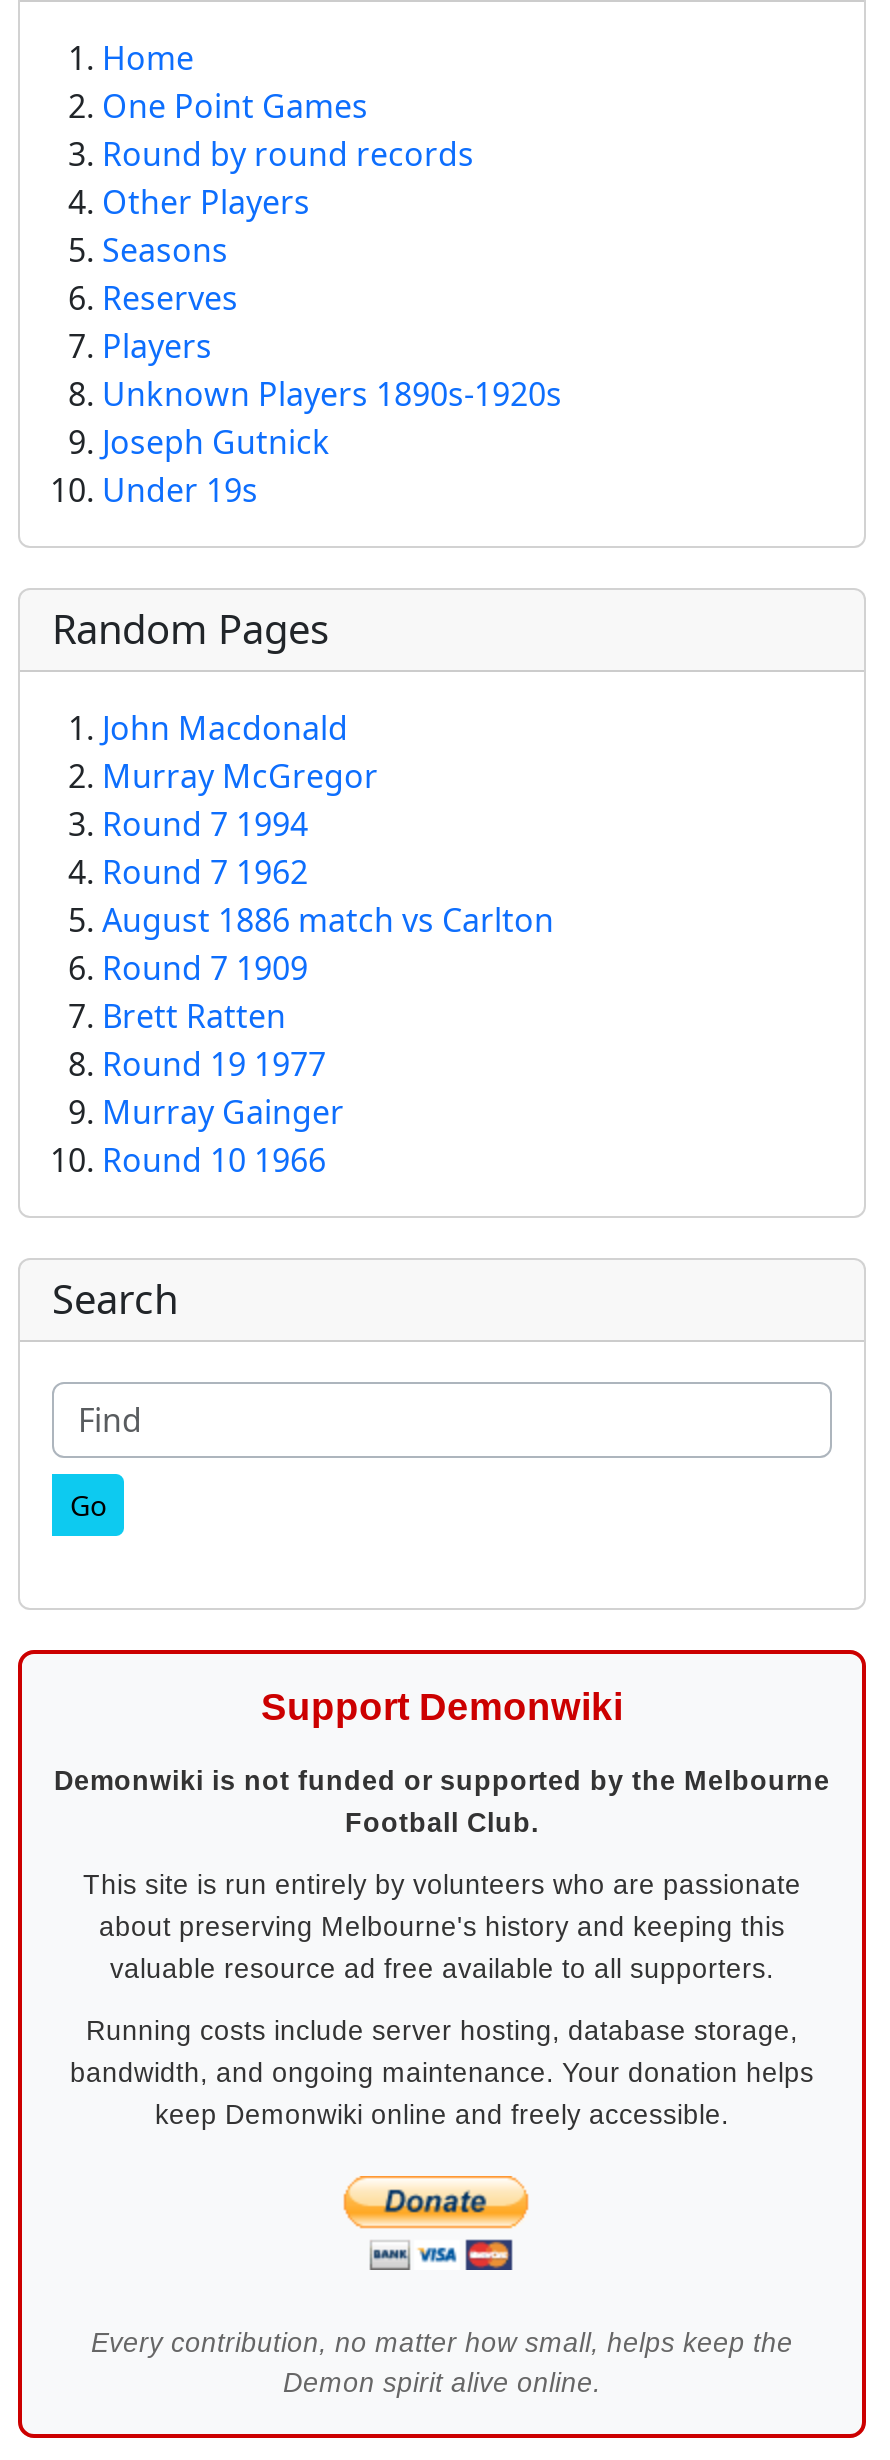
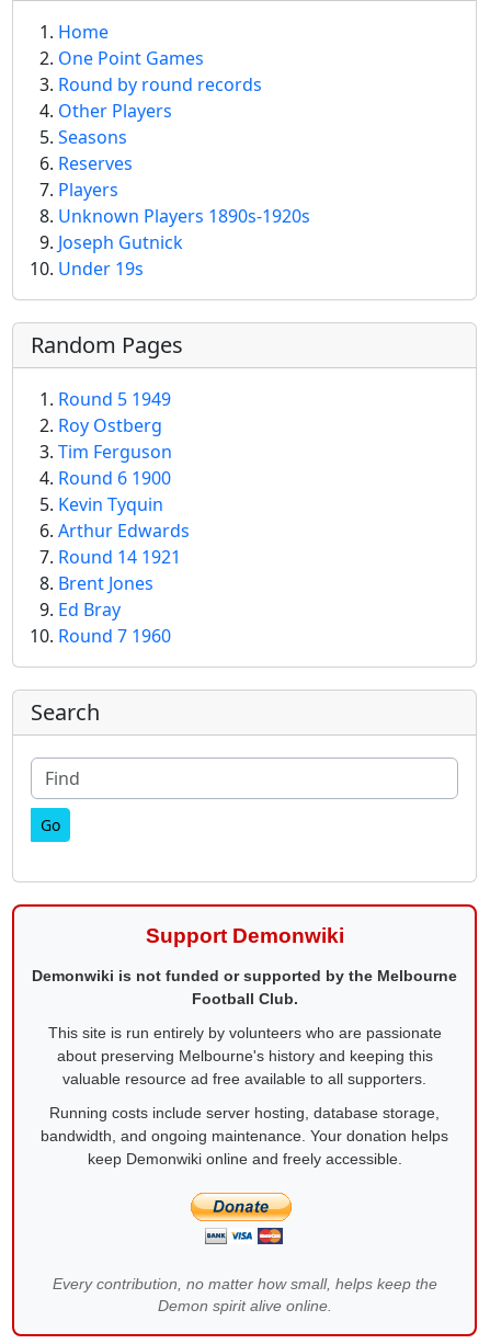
- John Macdonald
- Murray McGregor
- Round 7 1994
- Round 7 1962
- August 1886 match vs Carlton
- Round 7 1909
- Brett Ratten
- Round 19 1977
- Murray Gainger
- Round 10 1966
+ Round 5 1949
+ Roy Ostberg
+ Tim Ferguson
+ Round 6 1900
+ Kevin Tyquin
+ Arthur Edwards
+ Round 14 1921
+ Brent Jones
+ Ed Bray
+ Round 7 1960
